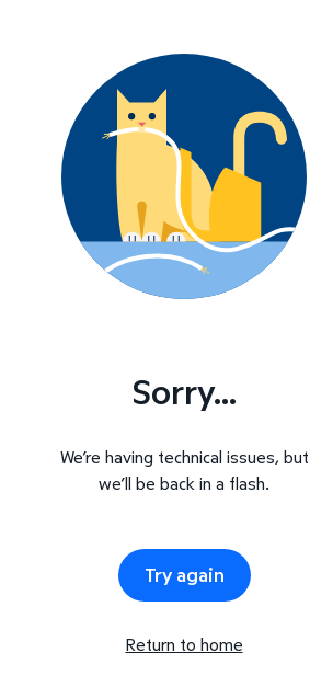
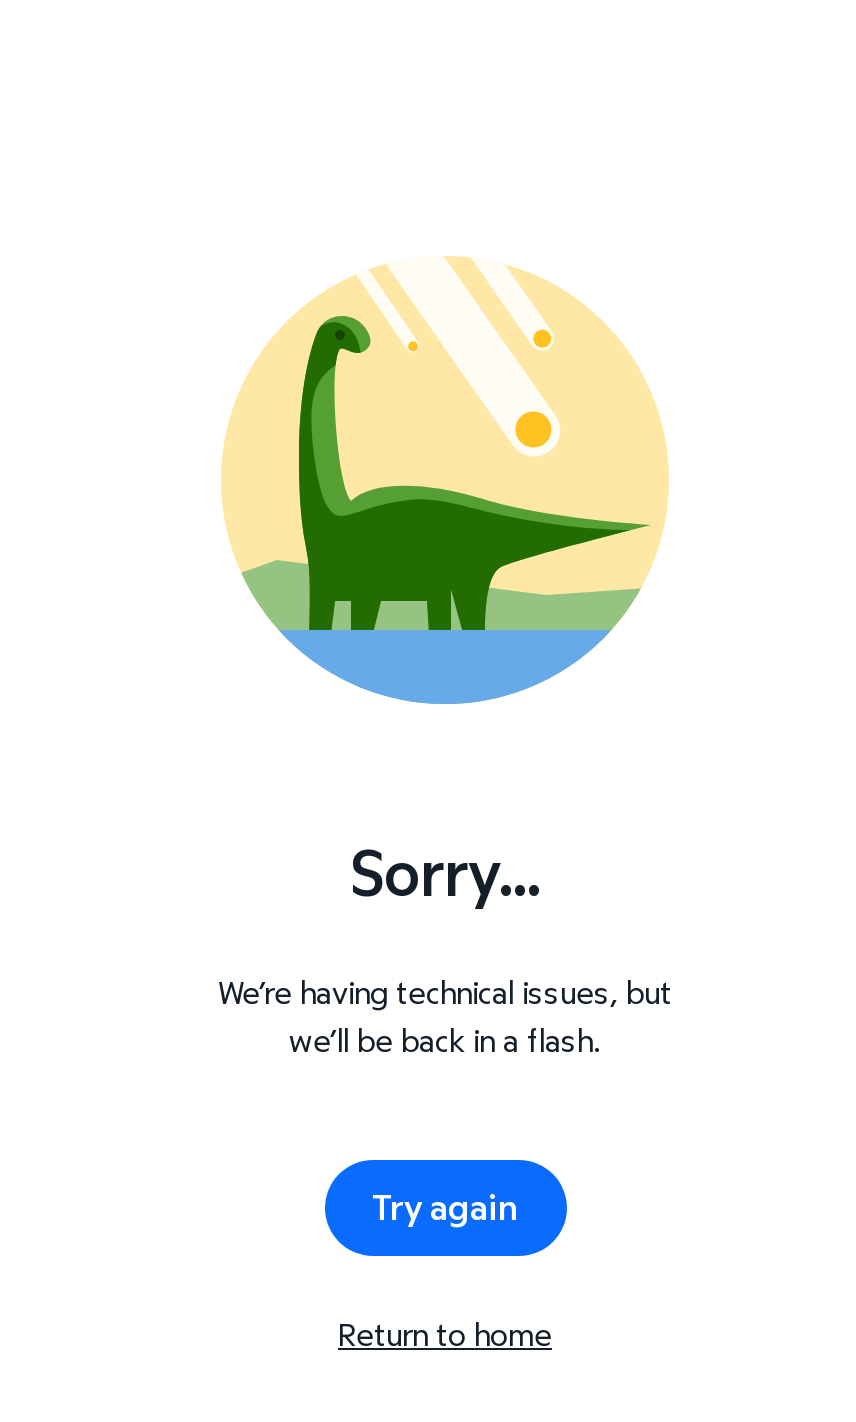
- [image]
+ [image]
